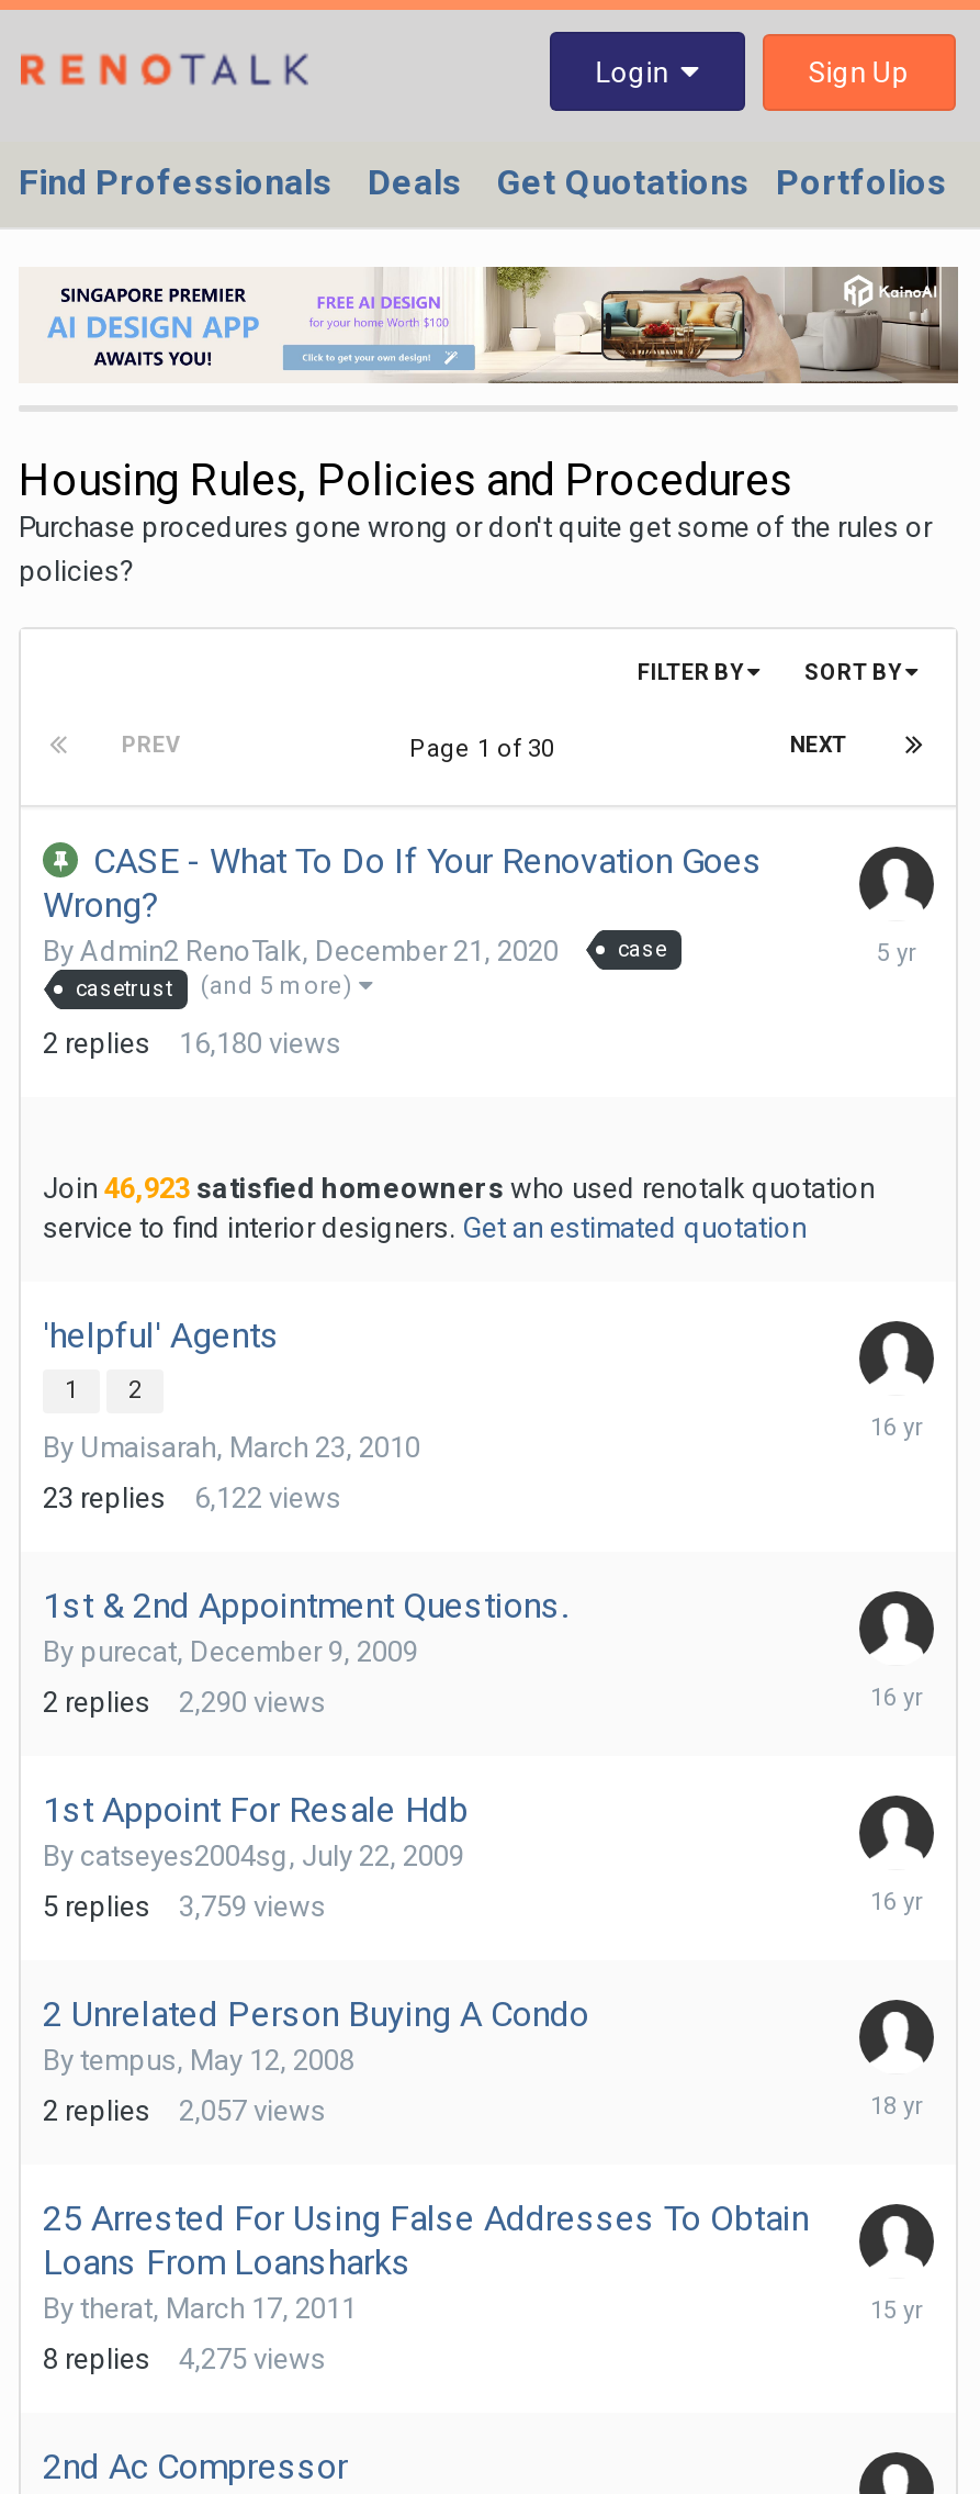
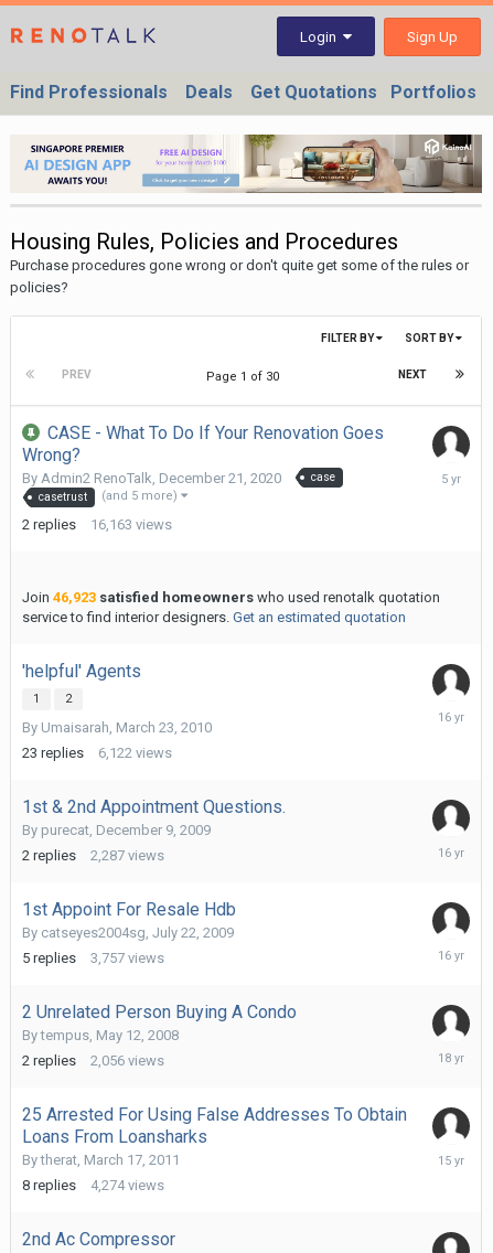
- 2 replies 16,180 views
+ 2 replies 16,163 views

- 2 replies 2,290 views
+ 2 replies 2,287 views

- 5 replies 3,759 views
+ 5 replies 3,757 views

- 2 replies 2,057 views
+ 2 replies 2,056 views

- 8 replies 4,275 views
+ 8 replies 4,274 views
